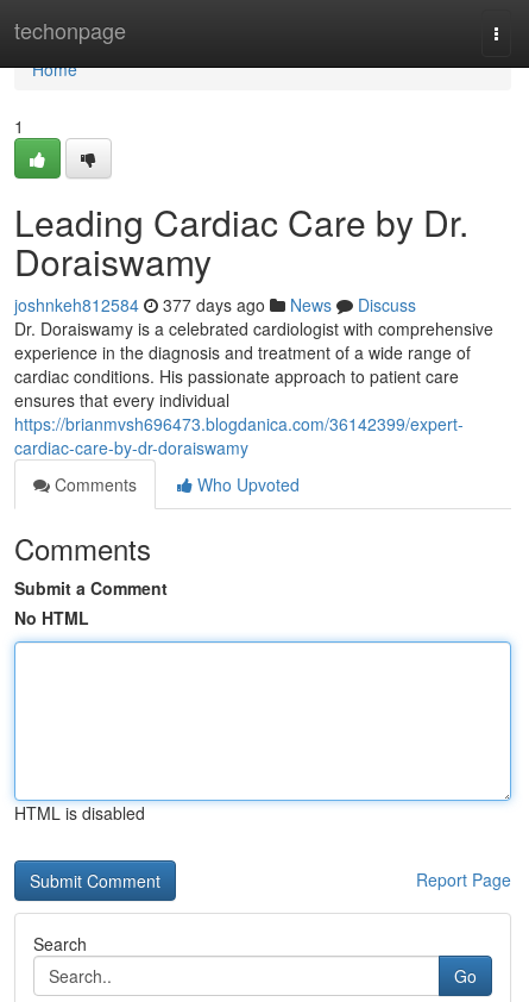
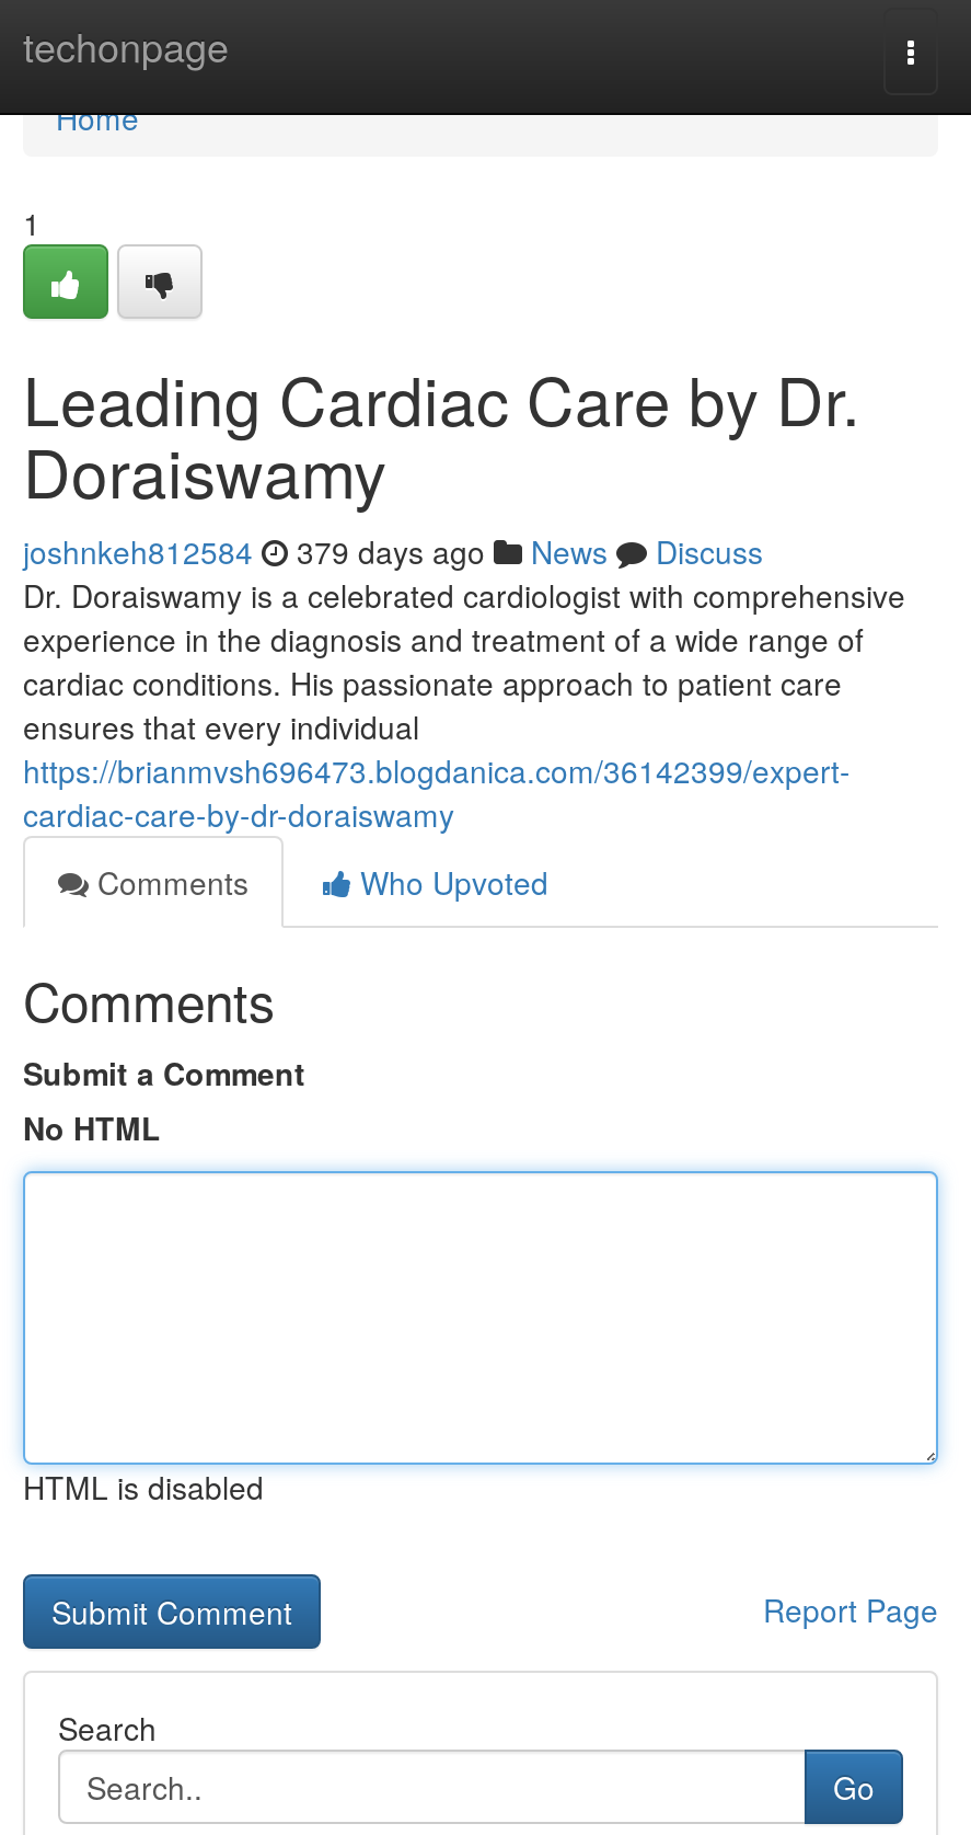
- joshnkeh812584 377 days ago News Discuss
+ joshnkeh812584 379 days ago News Discuss
